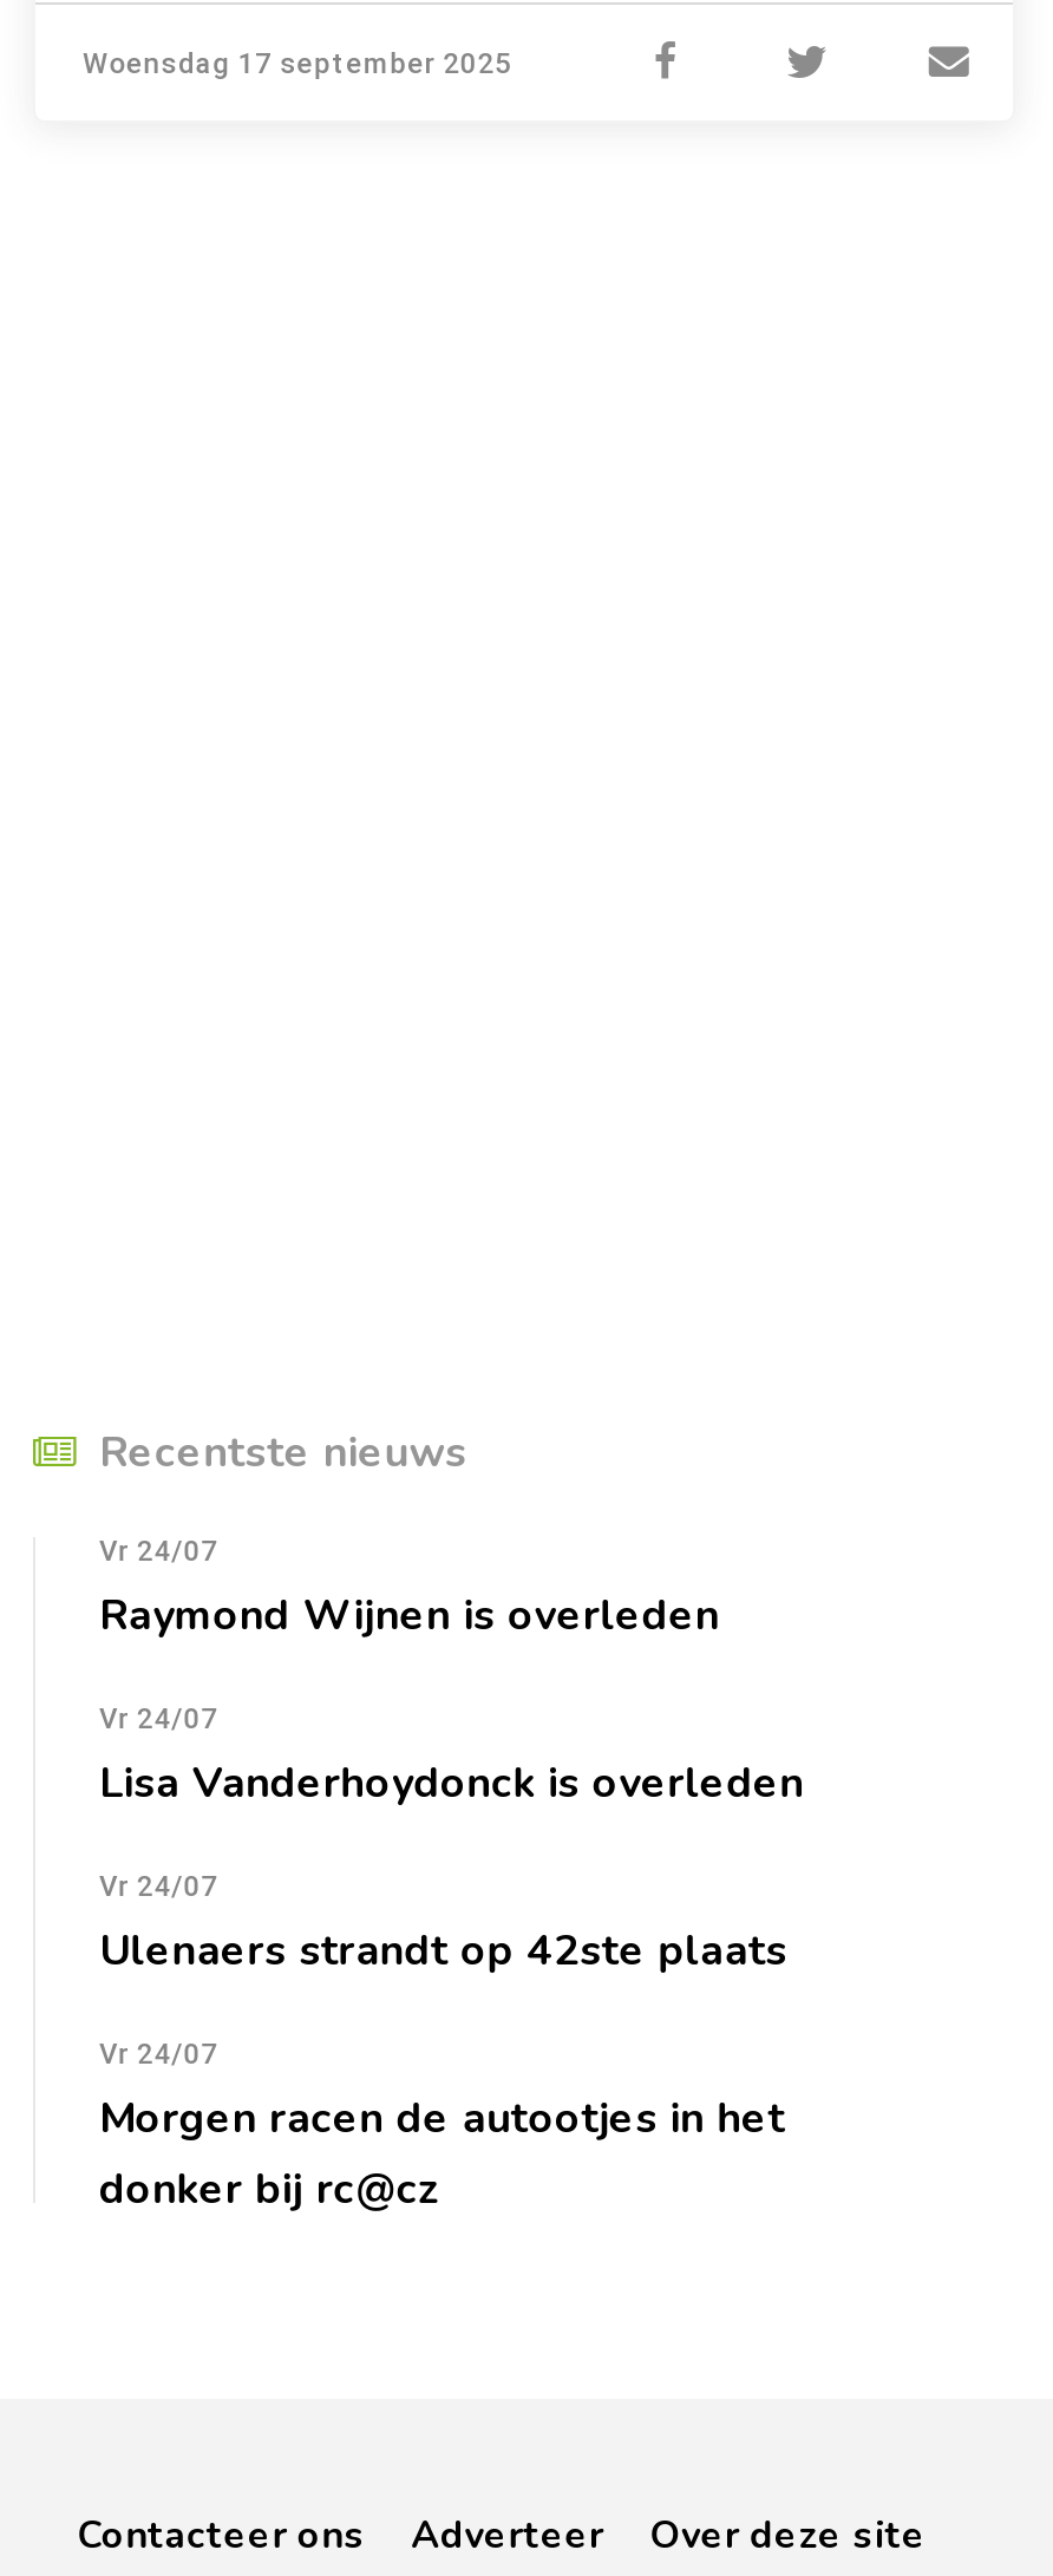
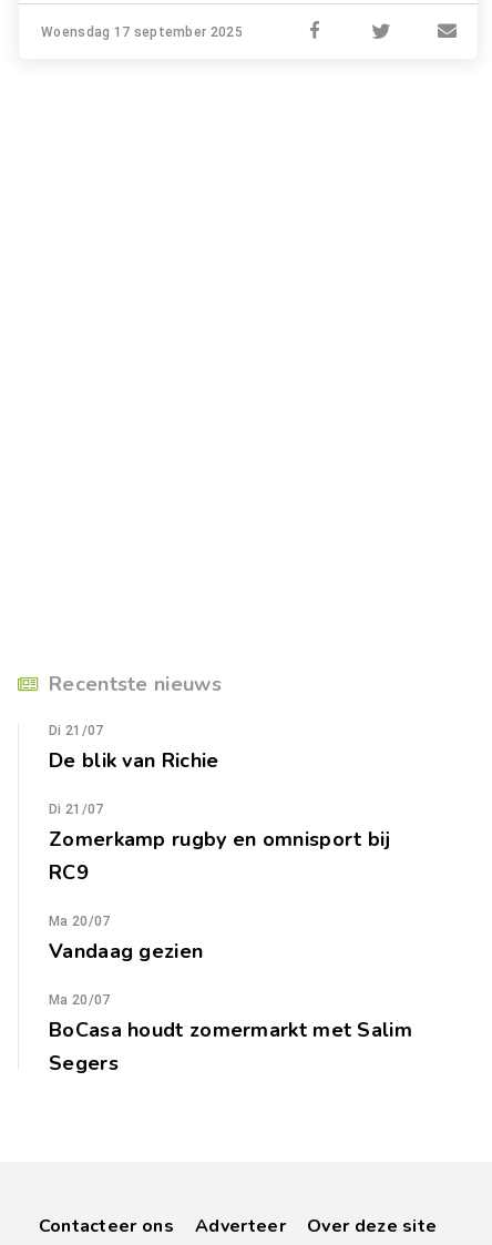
- Vr 24/07
- Raymond Wijnen is overleden
+ Di 21/07
+ De blik van Richie

- Vr 24/07
- Lisa Vanderhoydonck is overleden
+ Di 21/07
+ Zomerkamp rugby en omnisport bij
+ RC9

- Vr 24/07
- Ulenaers strandt op 42ste plaats
+ Ma 20/07
+ Vandaag gezien

- Vr 24/07
- Morgen racen de autootjes in het
- donker bij rc@cz
+ Ma 20/07
+ BoCasa houdt zomermarkt met Salim
+ Segers
